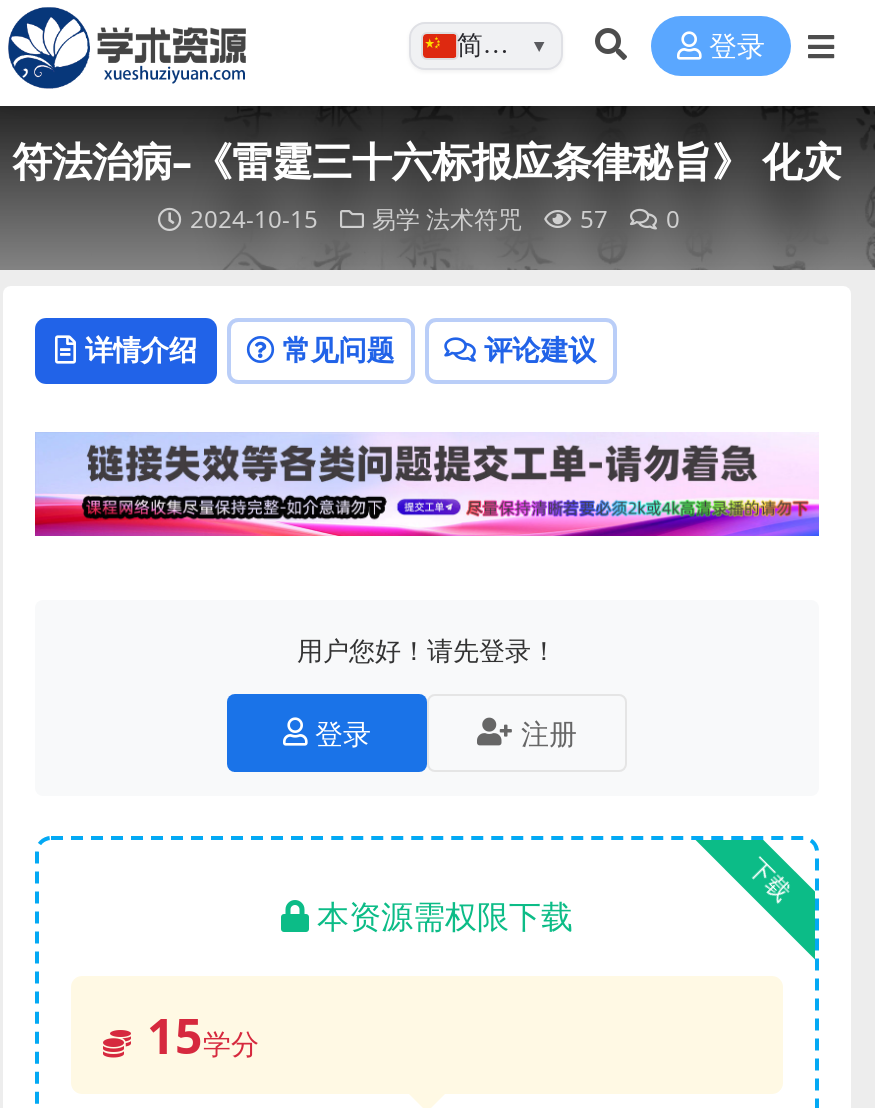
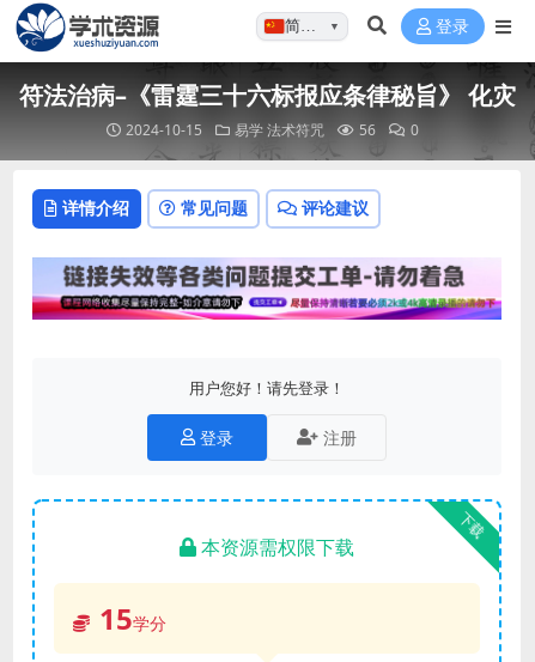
- 2024-10-15 易学 法术符咒 57 0
+ 2024-10-15 易学 法术符咒 56 0
